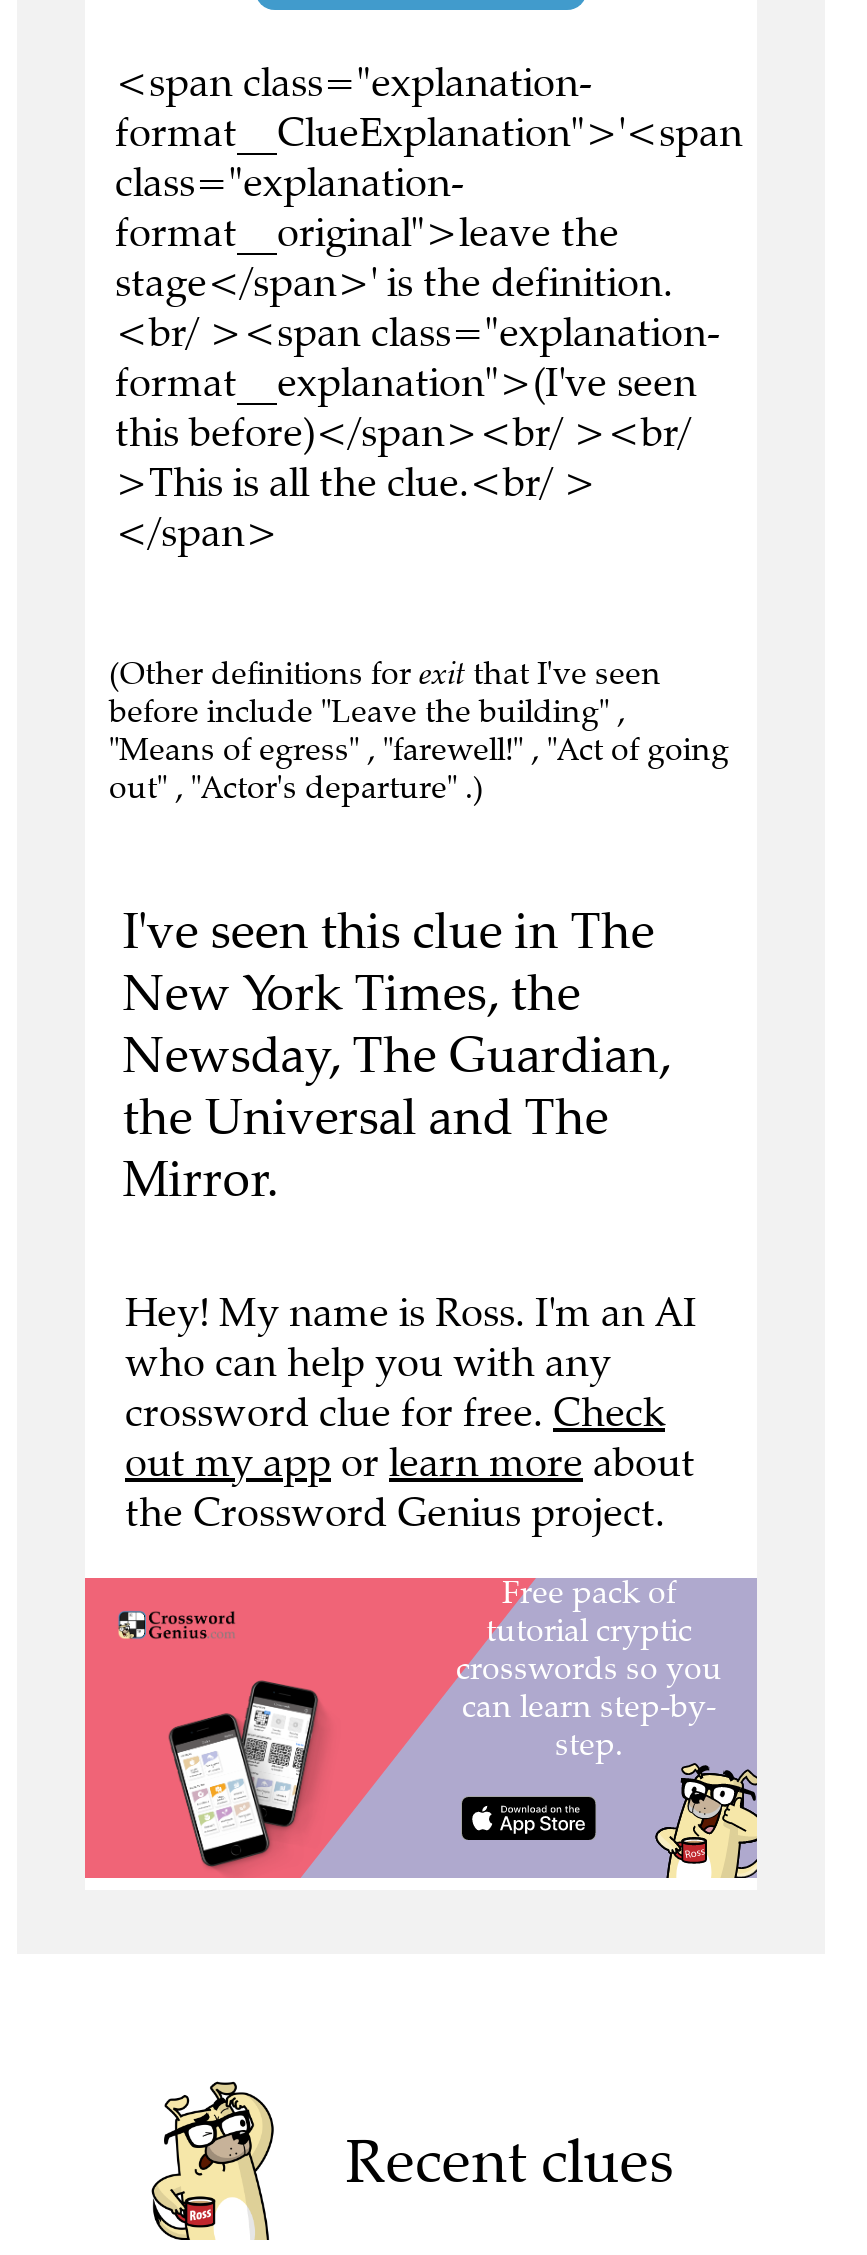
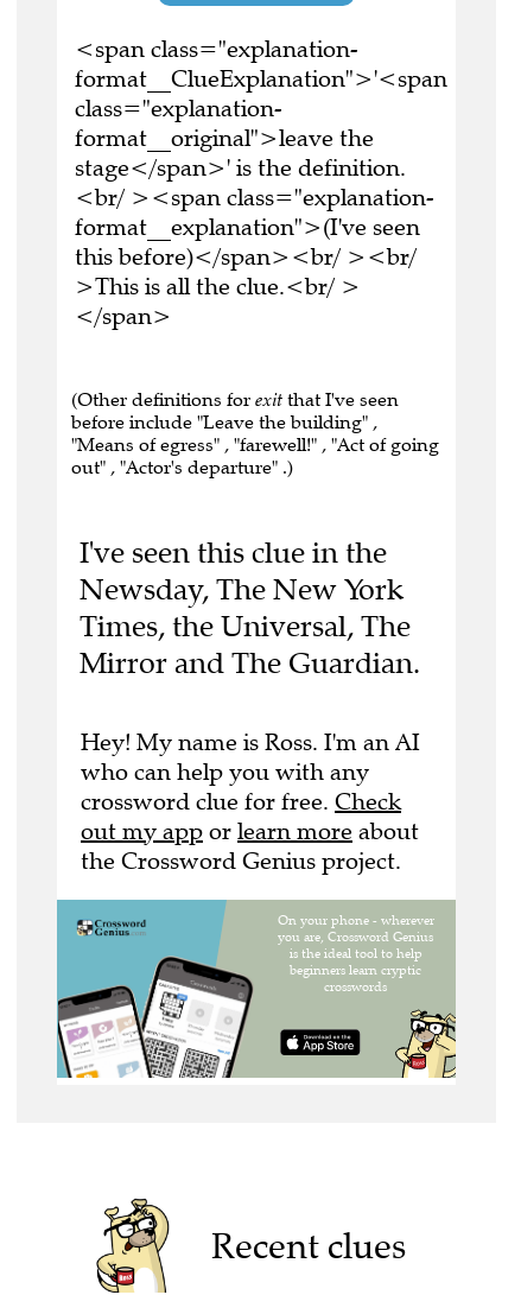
- I've seen this clue in The
- New York Times, the
- Newsday, The Guardian,
- the Universal and The
- Mirror.
+ I've seen this clue in the
+ Newsday, The New York
+ Times, the Universal, The
+ Mirror and The Guardian.

- [image]
+ [image]
